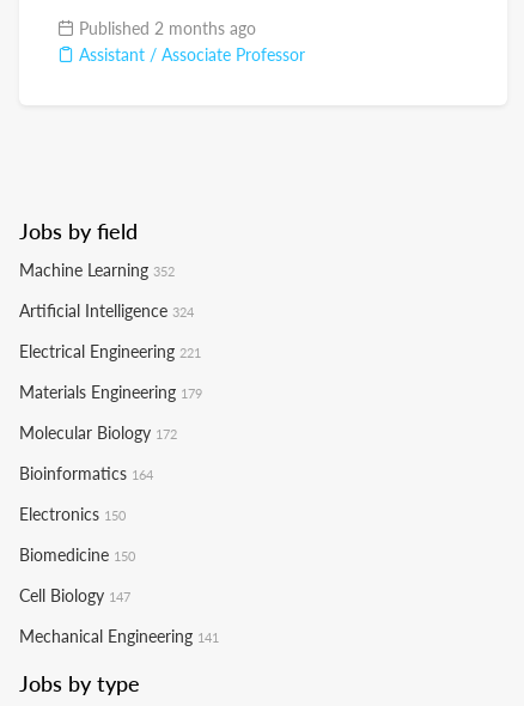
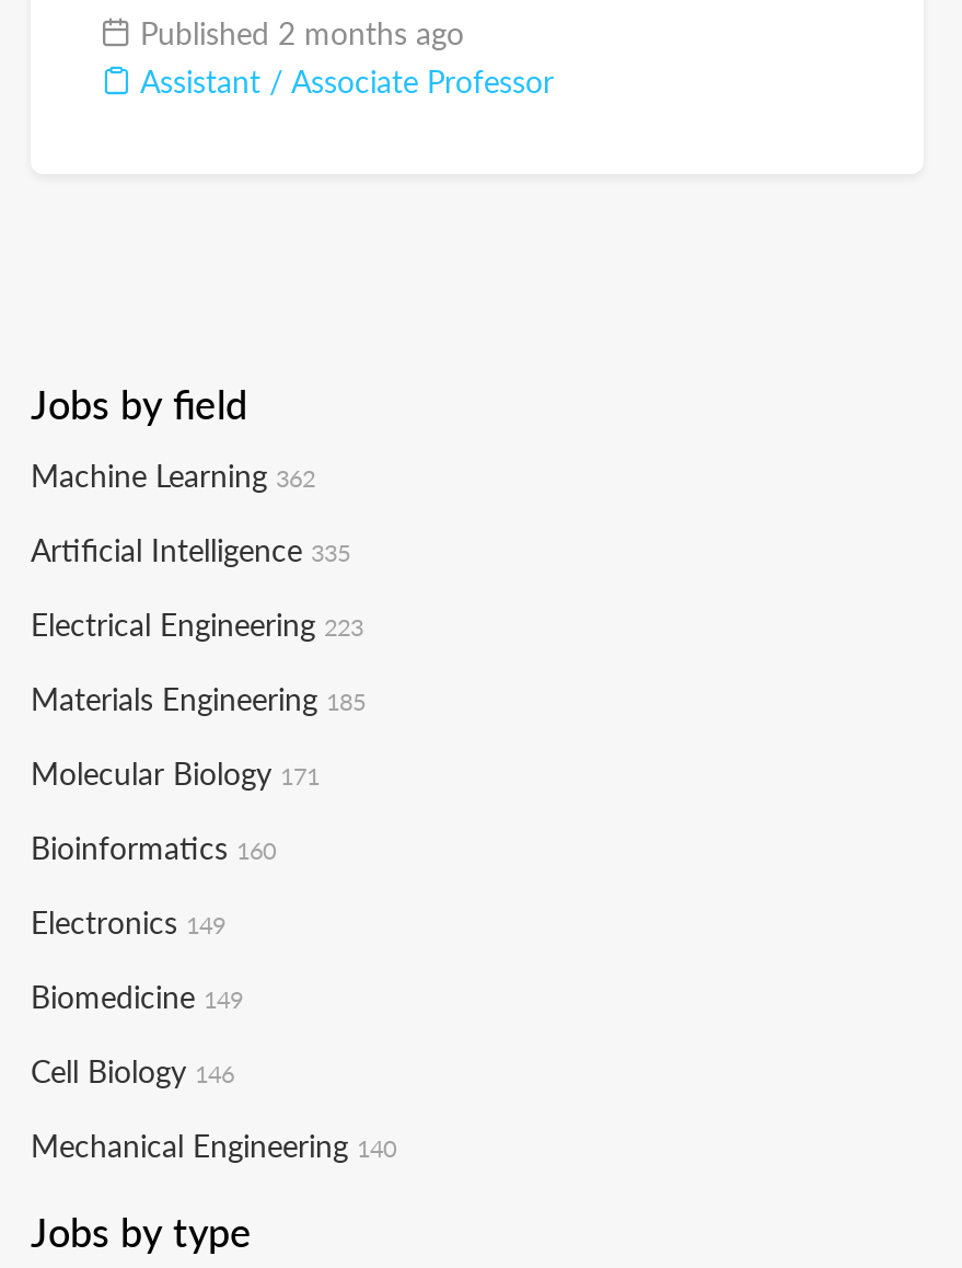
- Machine Learning 352
+ Machine Learning 362

- Artificial Intelligence 324
+ Artificial Intelligence 335

- Electrical Engineering 221
+ Electrical Engineering 223

- Materials Engineering 179
+ Materials Engineering 185

- Molecular Biology 172
+ Molecular Biology 171

- Bioinformatics 164
+ Bioinformatics 160

- Electronics 150
+ Electronics 149

- Biomedicine 150
+ Biomedicine 149

- Cell Biology 147
+ Cell Biology 146

- Mechanical Engineering 141
+ Mechanical Engineering 140
